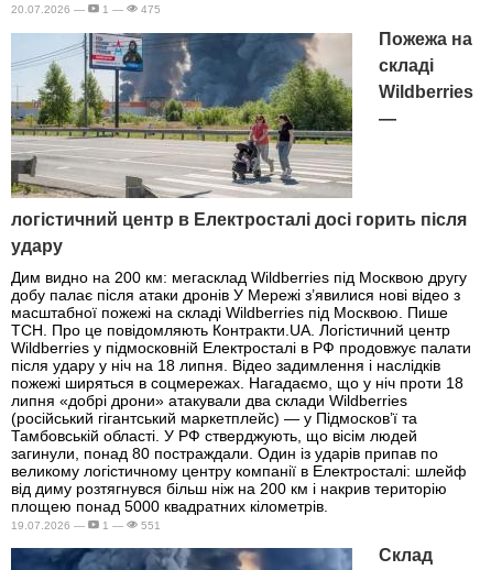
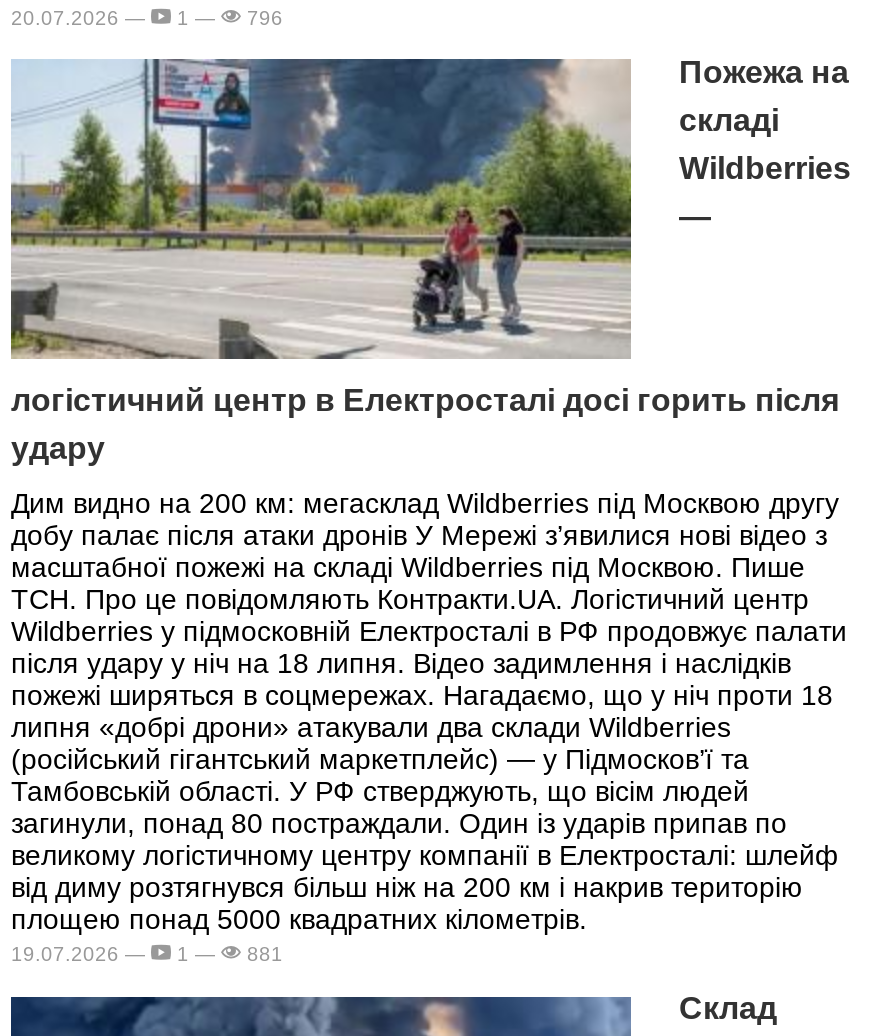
- 20.07.2026 — 1 — 475
+ 20.07.2026 — 1 — 796

- 19.07.2026 — 1 — 551
+ 19.07.2026 — 1 — 881
